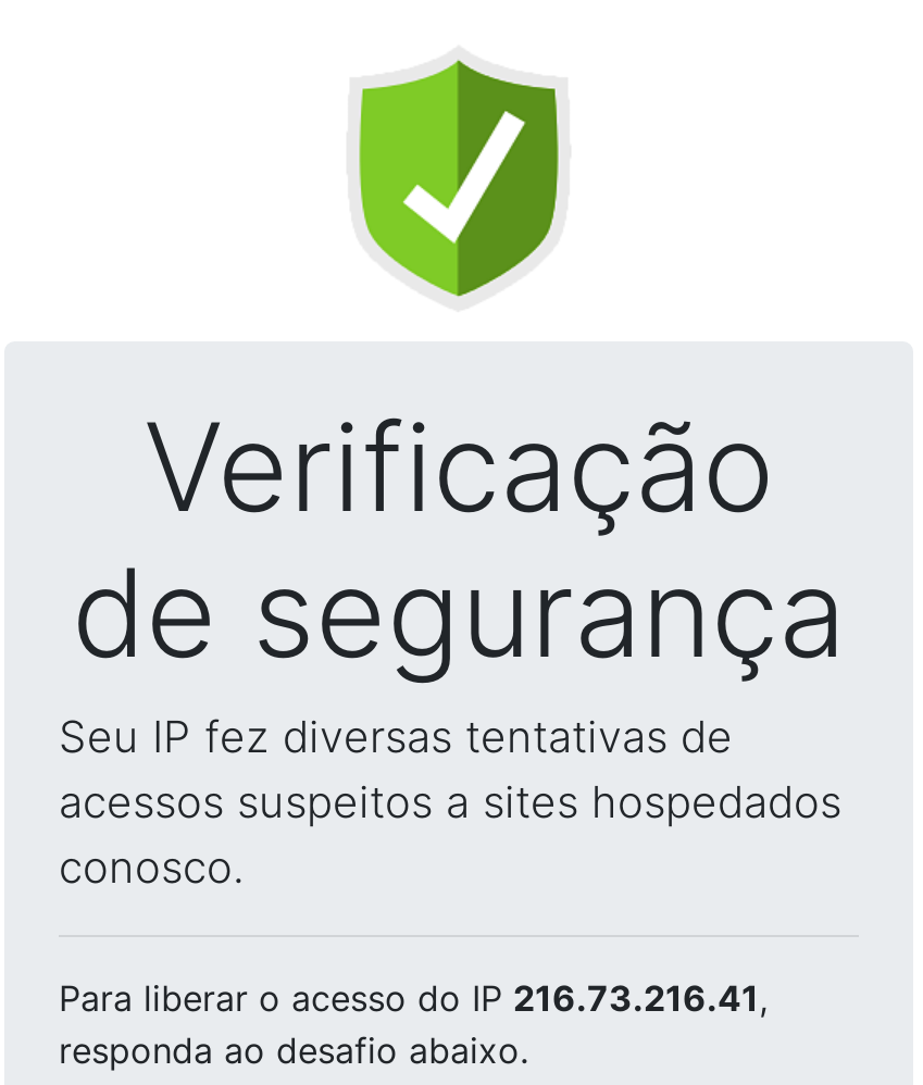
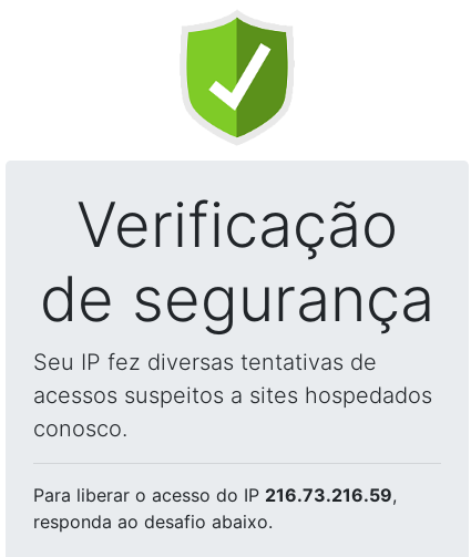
- Para liberar o acesso do IP 216.73.216.41,
+ Para liberar o acesso do IP 216.73.216.59,
